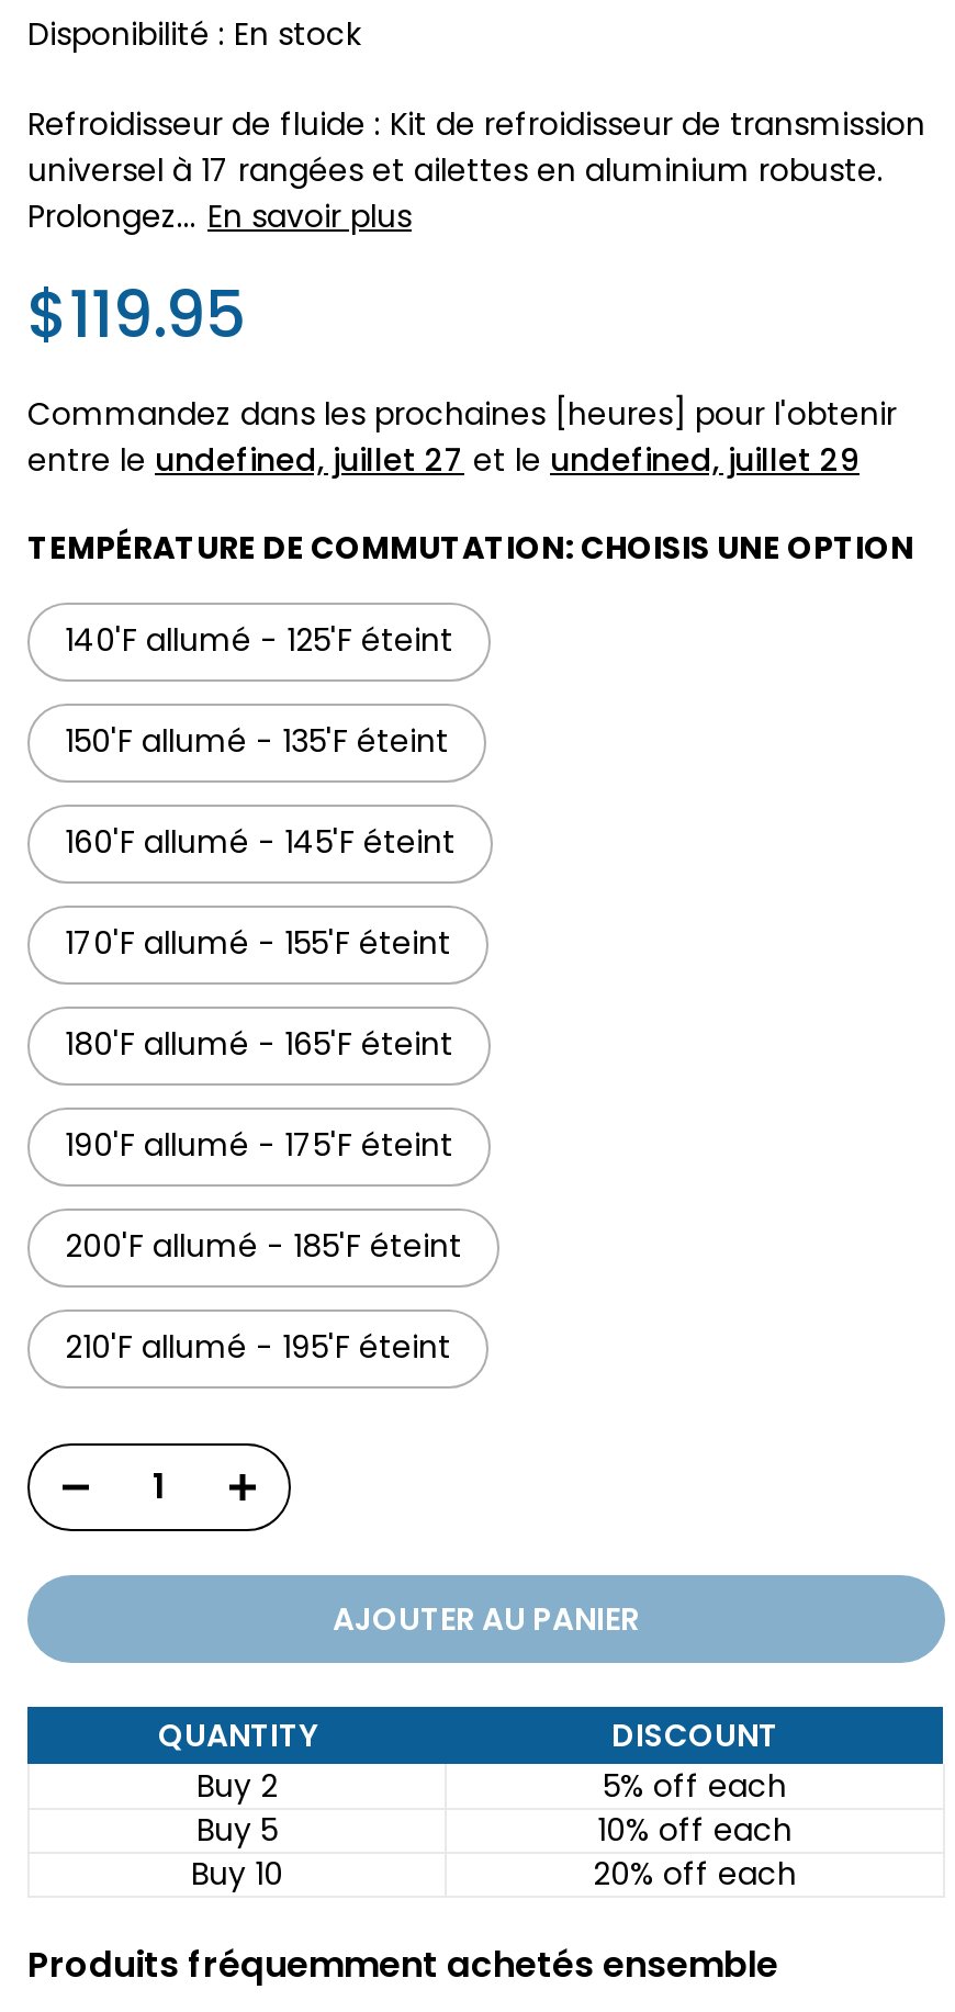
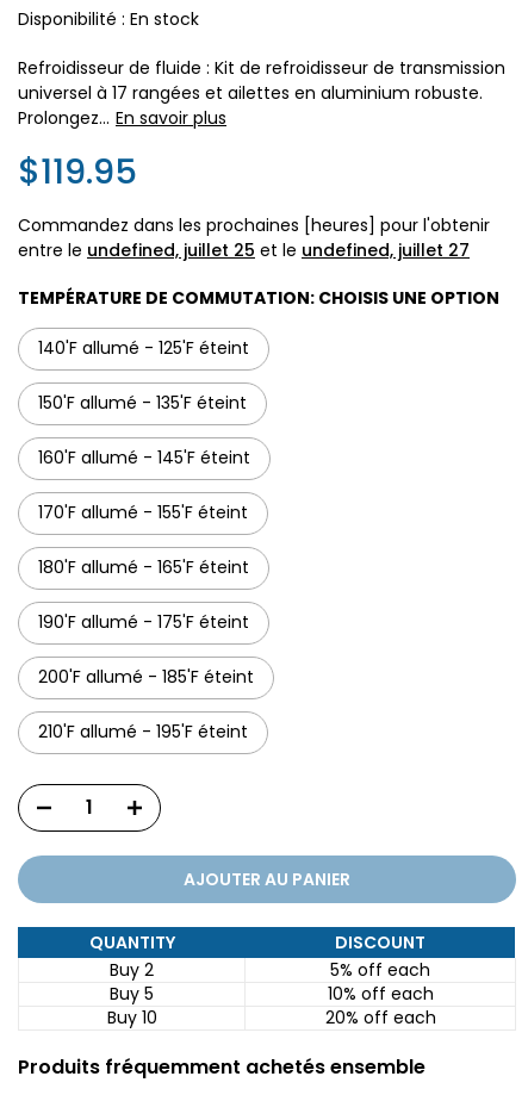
- entre le undefined, juillet 27 et le undefined, juillet 29
+ entre le undefined, juillet 25 et le undefined, juillet 27
